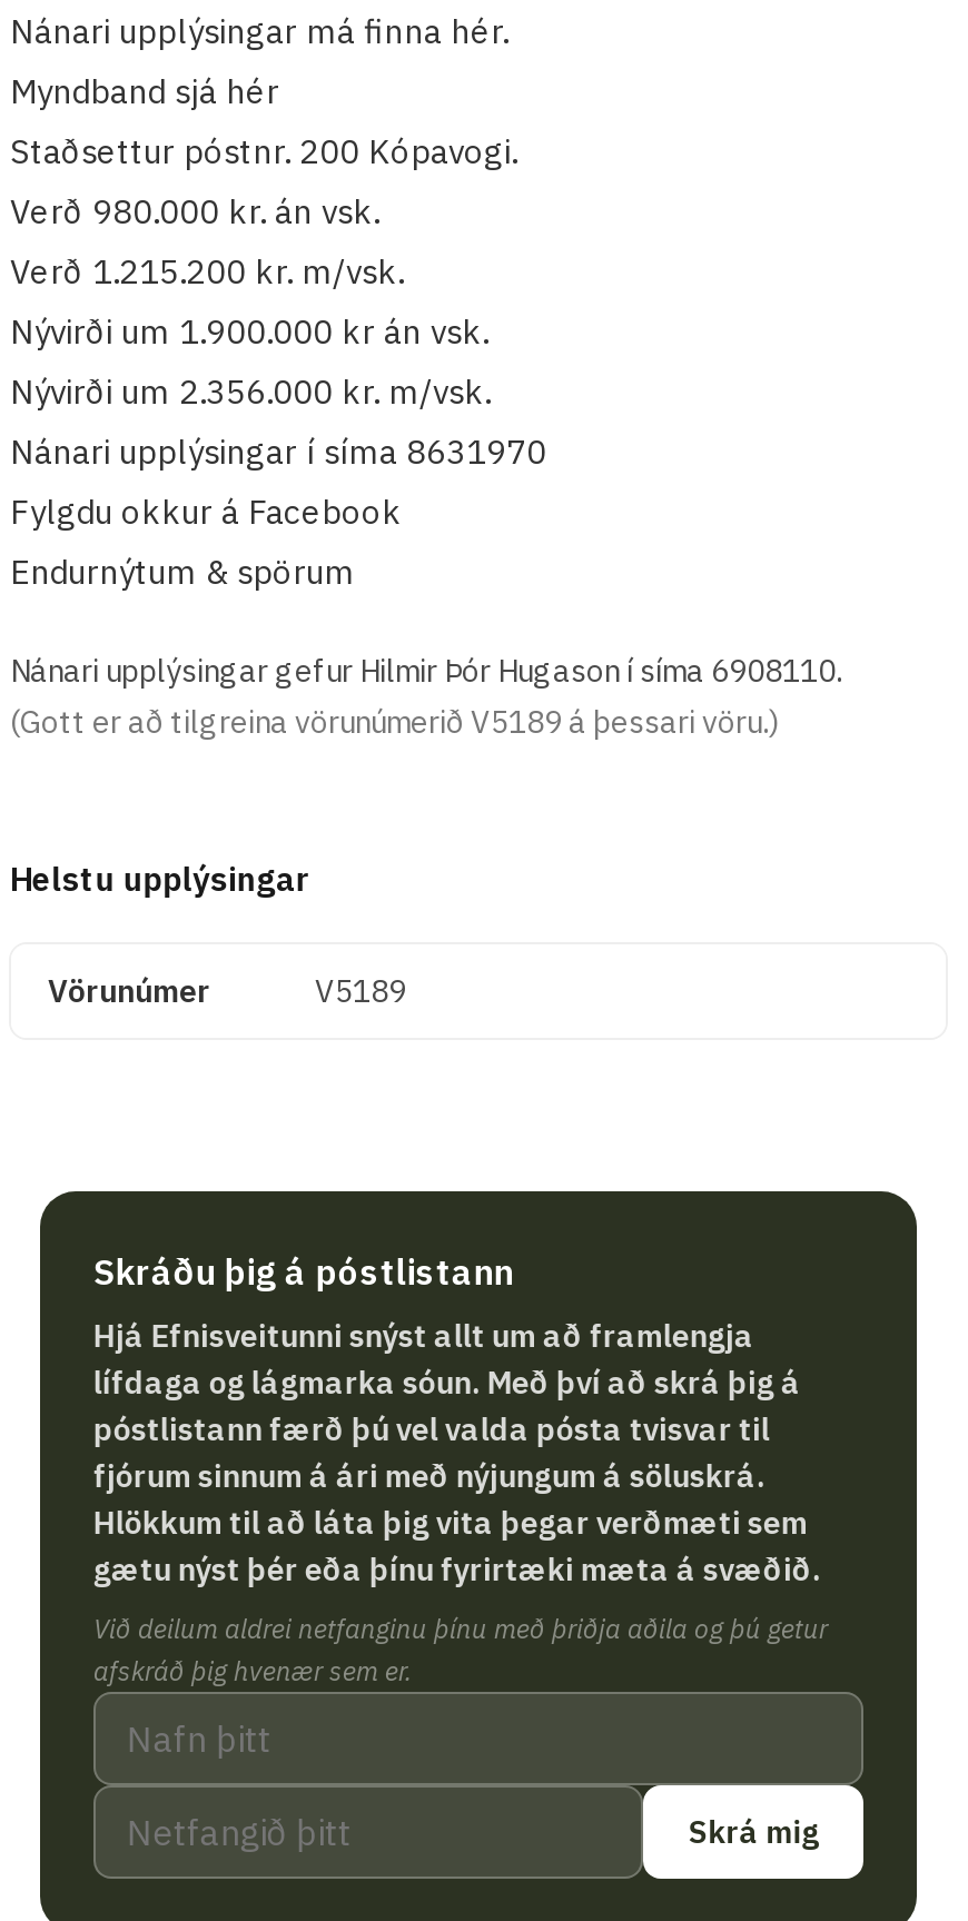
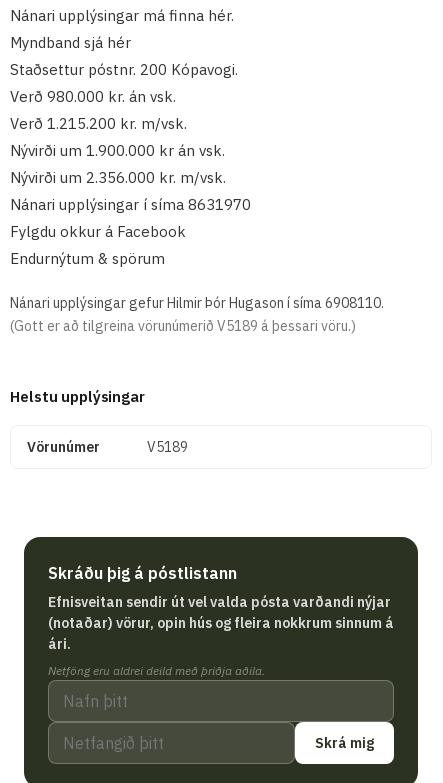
- Hjá Efnisveitunni snýst allt um að framlengja
- lífdaga og lágmarka sóun. Með því að skrá þig á
- póstlistann færð þú vel valda pósta tvisvar til
- fjórum sinnum á ári með nýjungum á söluskrá.
- Hlökkum til að láta þig vita þegar verðmæti sem
- gætu nýst þér eða þínu fyrirtæki mæta á svæðið.
+ Efnisveitan sendir út vel valda pósta varðandi nýjar
+ (notaðar) vörur, opin hús og fleira nokkrum sinnum á
+ ári.

- Við deilum aldrei netfanginu þínu með þriðja aðila og þú getur
- afskráð þig hvenær sem er.
+ Netföng eru aldrei deild með þriðja aðila.
